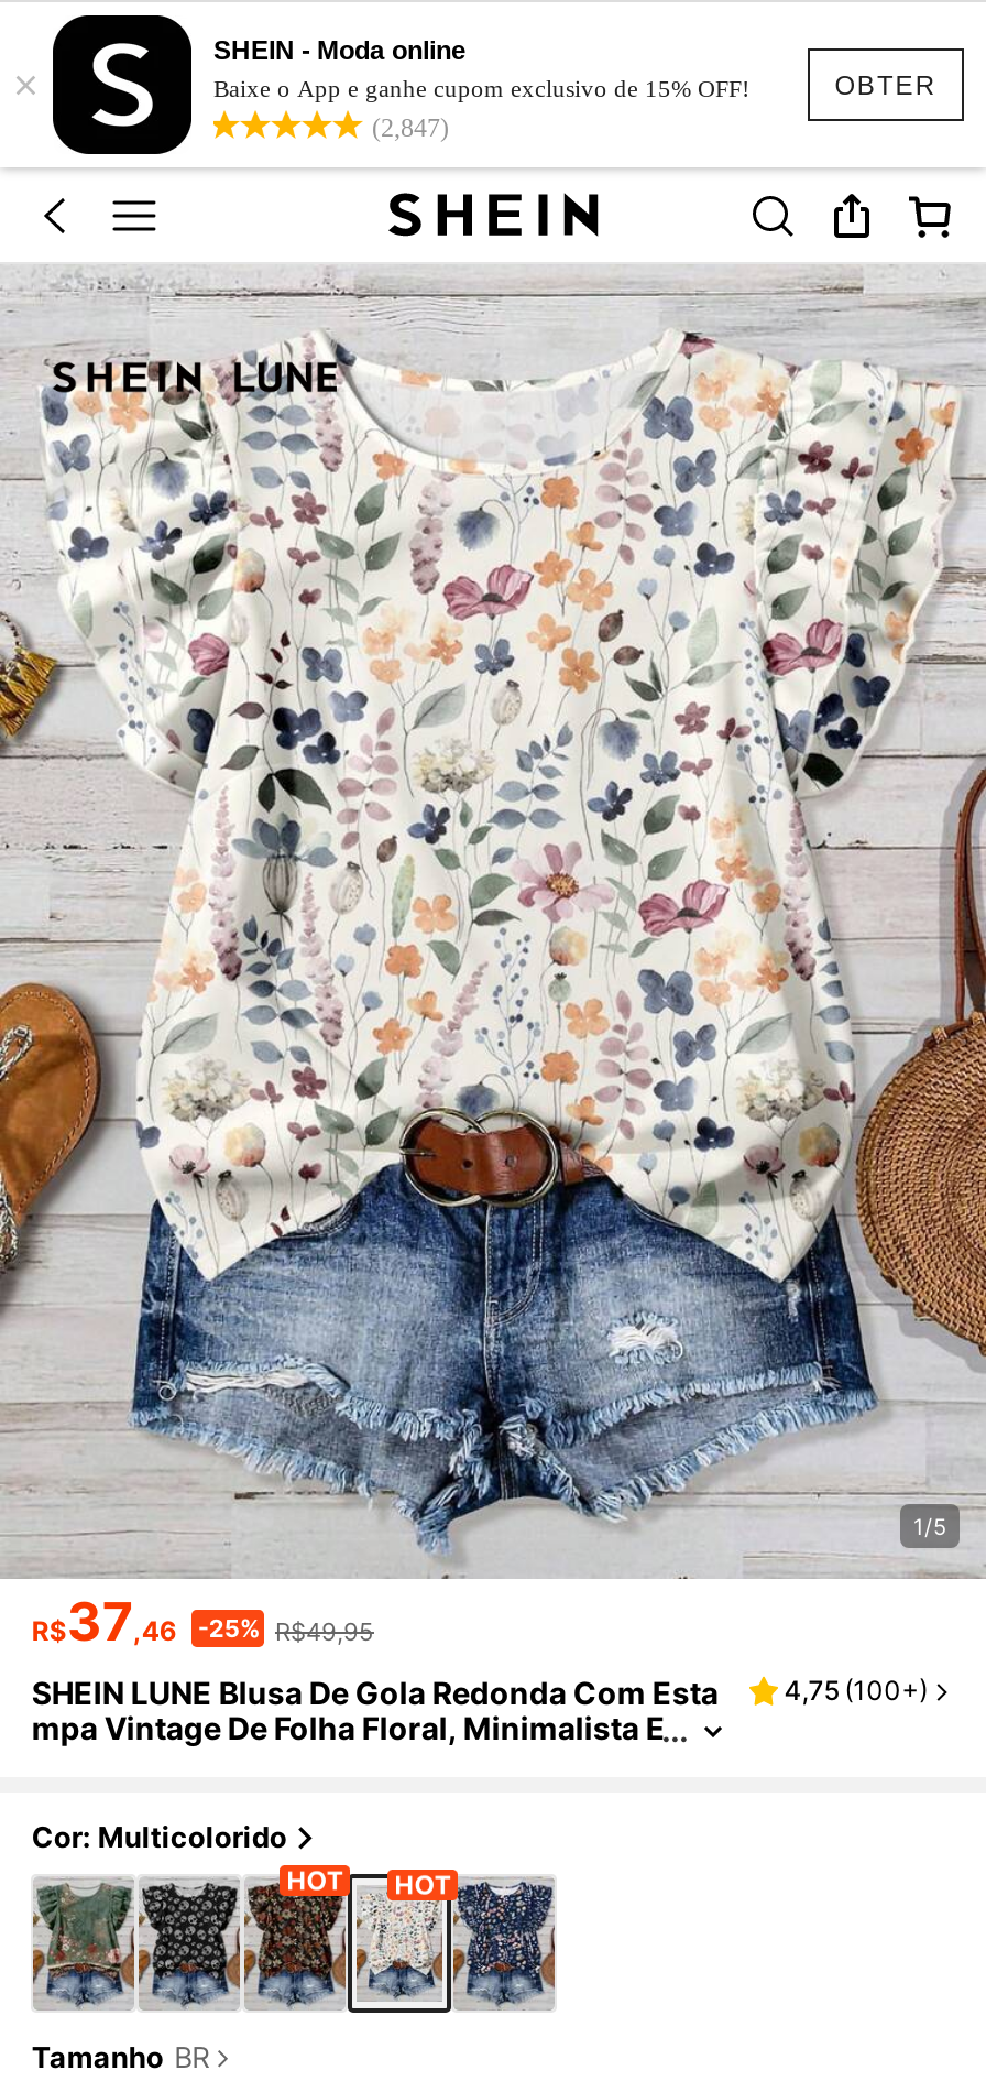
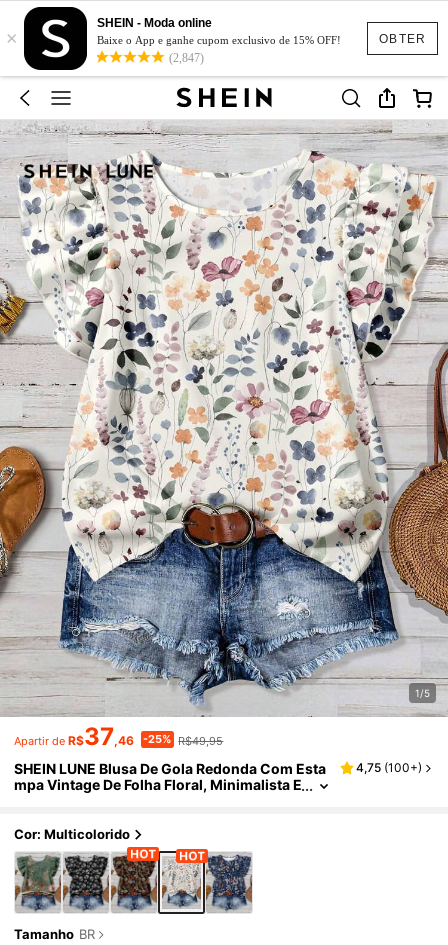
- R$37,46
+ Apartir de R$37,46
